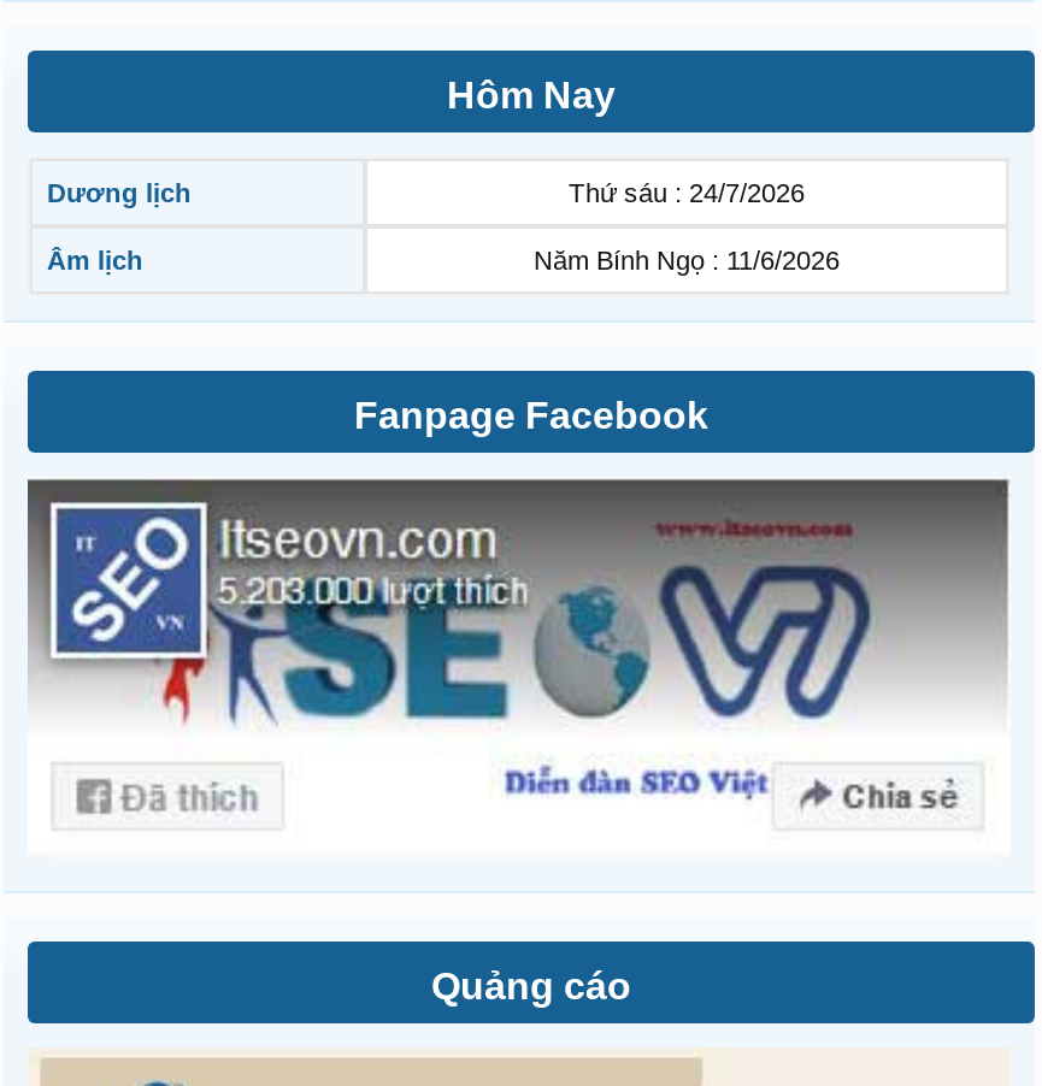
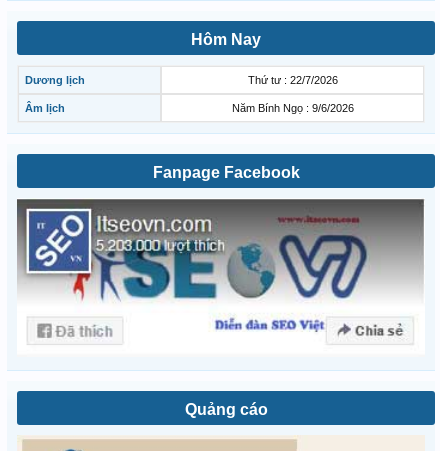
- Thứ sáu : 24/7/2026
+ Thứ tư : 22/7/2026

- Năm Bính Ngọ : 11/6/2026
+ Năm Bính Ngọ : 9/6/2026
